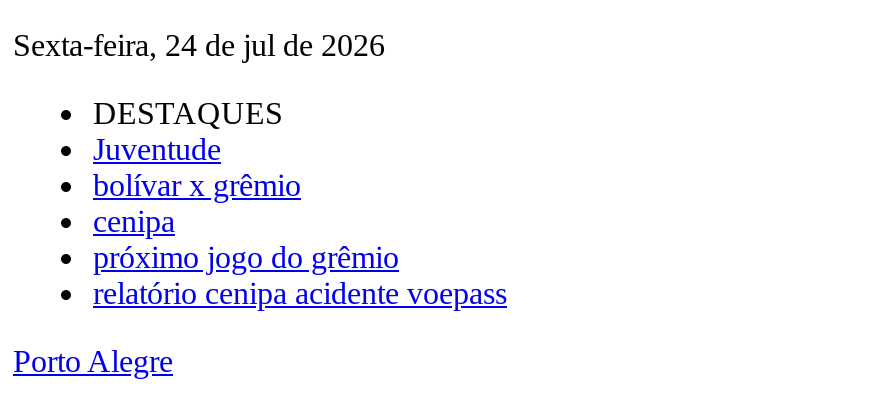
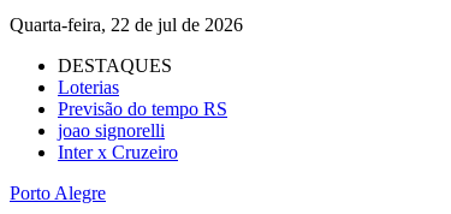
- Sexta-feira, 24 de jul de 2026
+ Quarta-feira, 22 de jul de 2026

- Juventude
- bolívar x grêmio
- cenipa
- próximo jogo do grêmio
- relatório cenipa acidente voepass
+ Loterias
+ Previsão do tempo RS
+ joao signorelli
+ Inter x Cruzeiro
